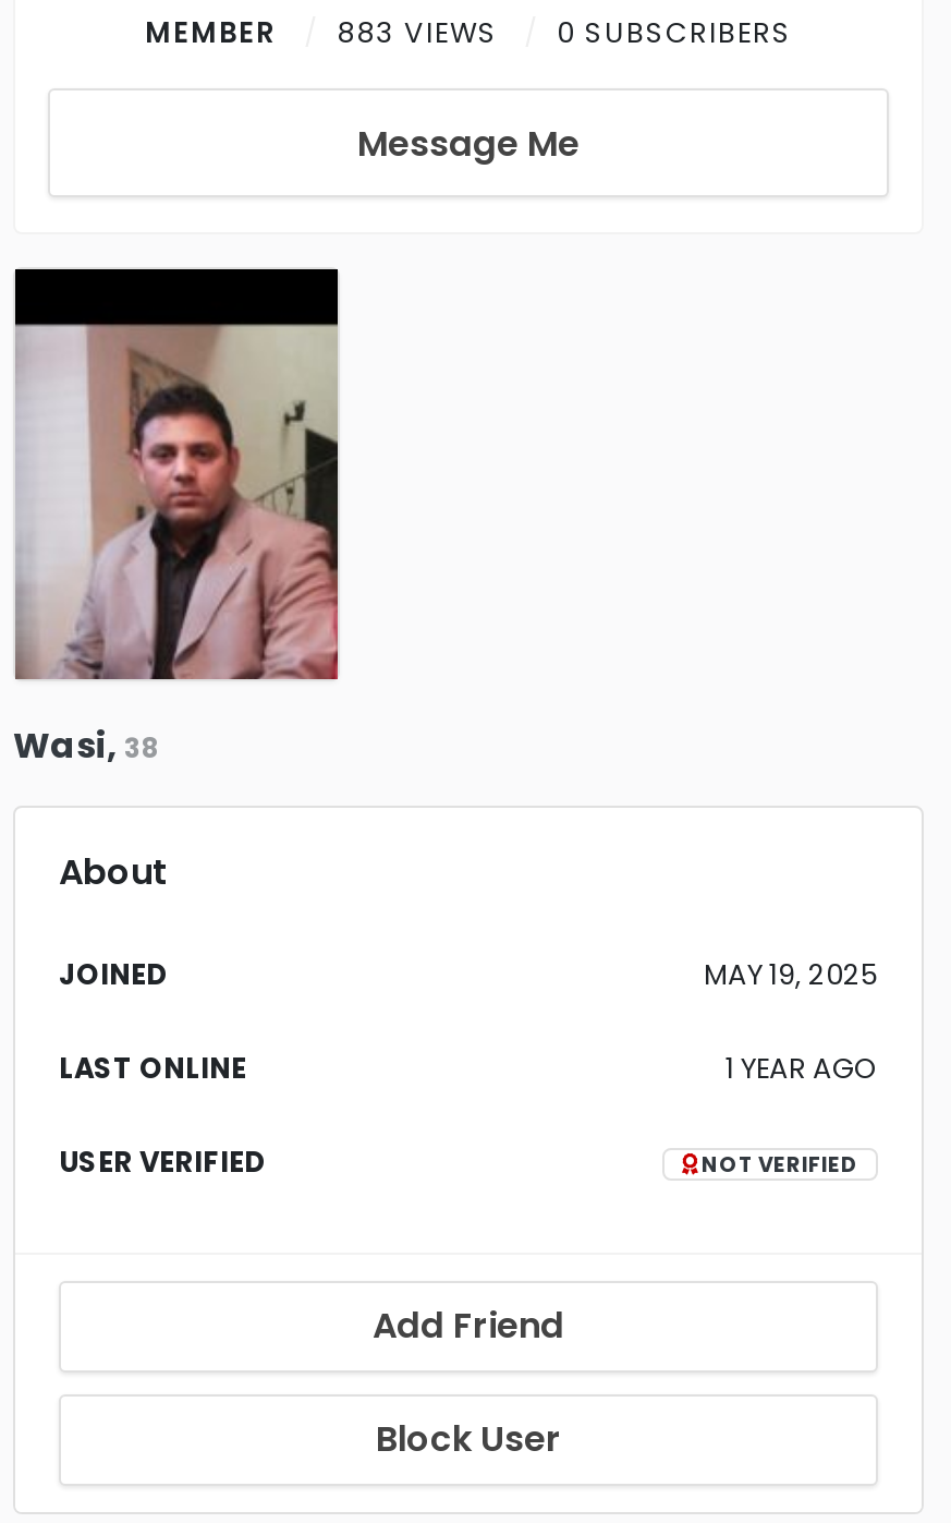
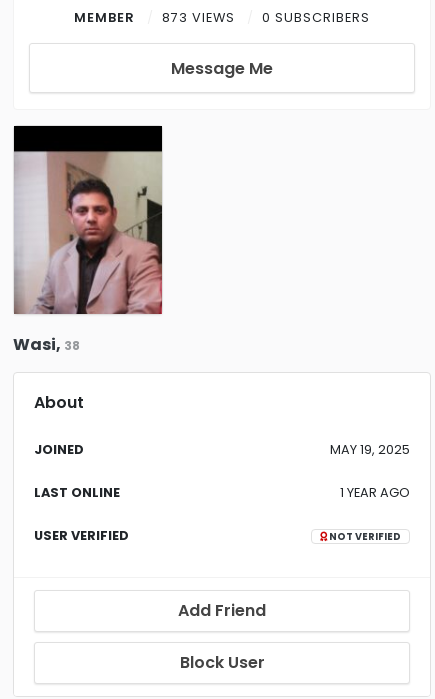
- MEMBER 883 VIEWS 0 SUBSCRIBERS
+ MEMBER 873 VIEWS 0 SUBSCRIBERS
